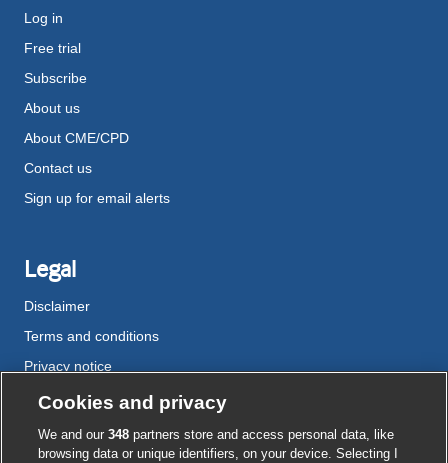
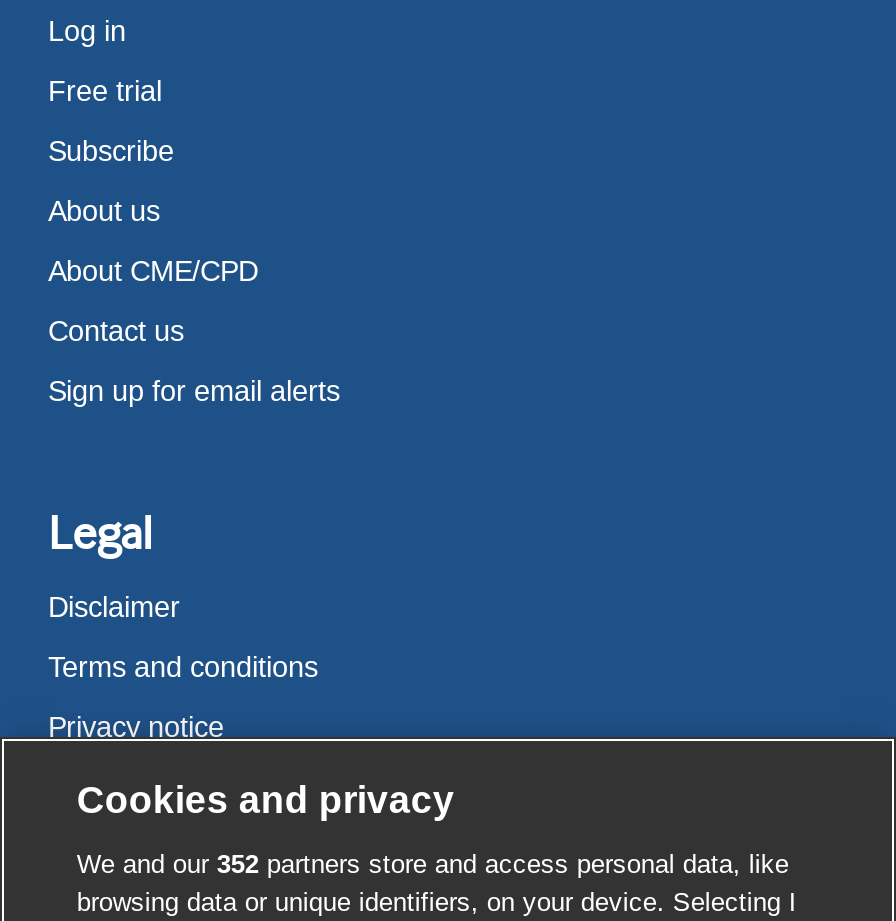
- We and our 348 partners store and access personal data, like
+ We and our 352 partners store and access personal data, like
